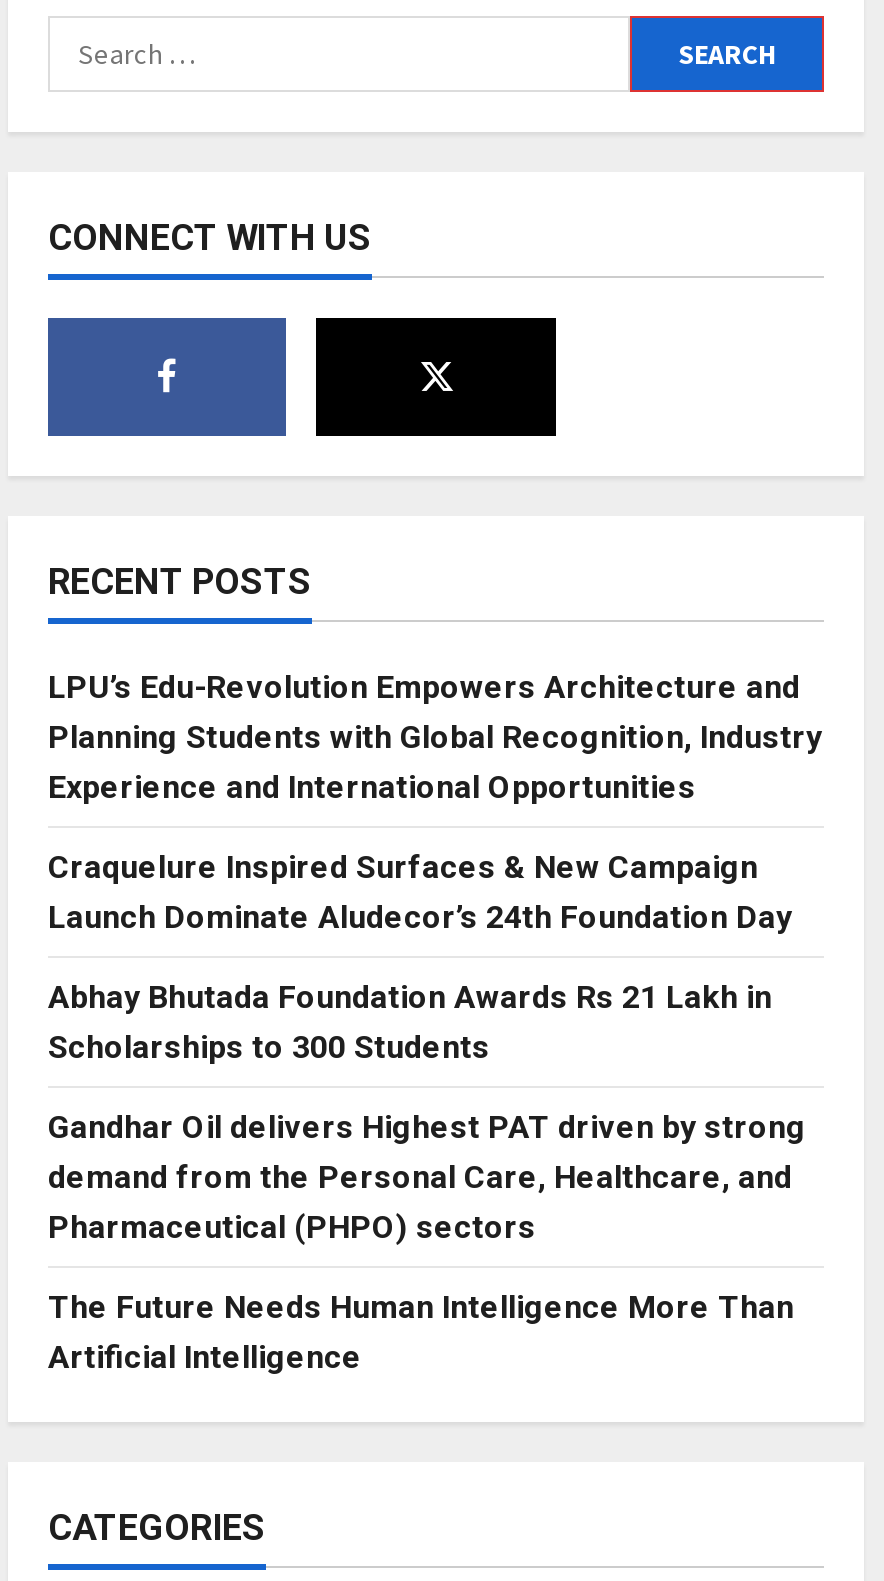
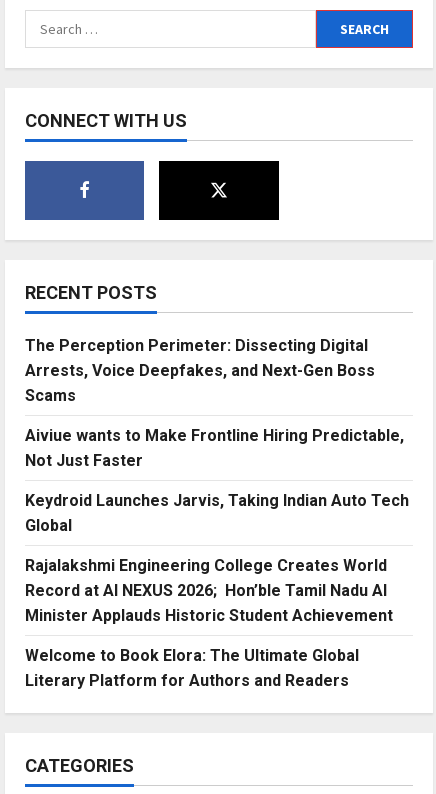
- LPU’s Edu-Revolution Empowers Architecture and
- Planning Students with Global Recognition, Industry
- Experience and International Opportunities
+ The Perception Perimeter: Dissecting Digital
+ Arrests, Voice Deepfakes, and Next-Gen Boss
+ Scams

- Craquelure Inspired Surfaces & New Campaign
- Launch Dominate Aludecor’s 24th Foundation Day
+ Aiviue wants to Make Frontline Hiring Predictable,
+ Not Just Faster

- Abhay Bhutada Foundation Awards Rs 21 Lakh in
- Scholarships to 300 Students
+ Keydroid Launches Jarvis, Taking Indian Auto Tech
+ Global

- Gandhar Oil delivers Highest PAT driven by strong
- demand from the Personal Care, Healthcare, and
- Pharmaceutical (PHPO) sectors
+ Rajalakshmi Engineering College Creates World
+ Record at AI NEXUS 2026; Hon’ble Tamil Nadu AI
+ Minister Applauds Historic Student Achievement

- The Future Needs Human Intelligence More Than
- Artificial Intelligence
+ Welcome to Book Elora: The Ultimate Global
+ Literary Platform for Authors and Readers
